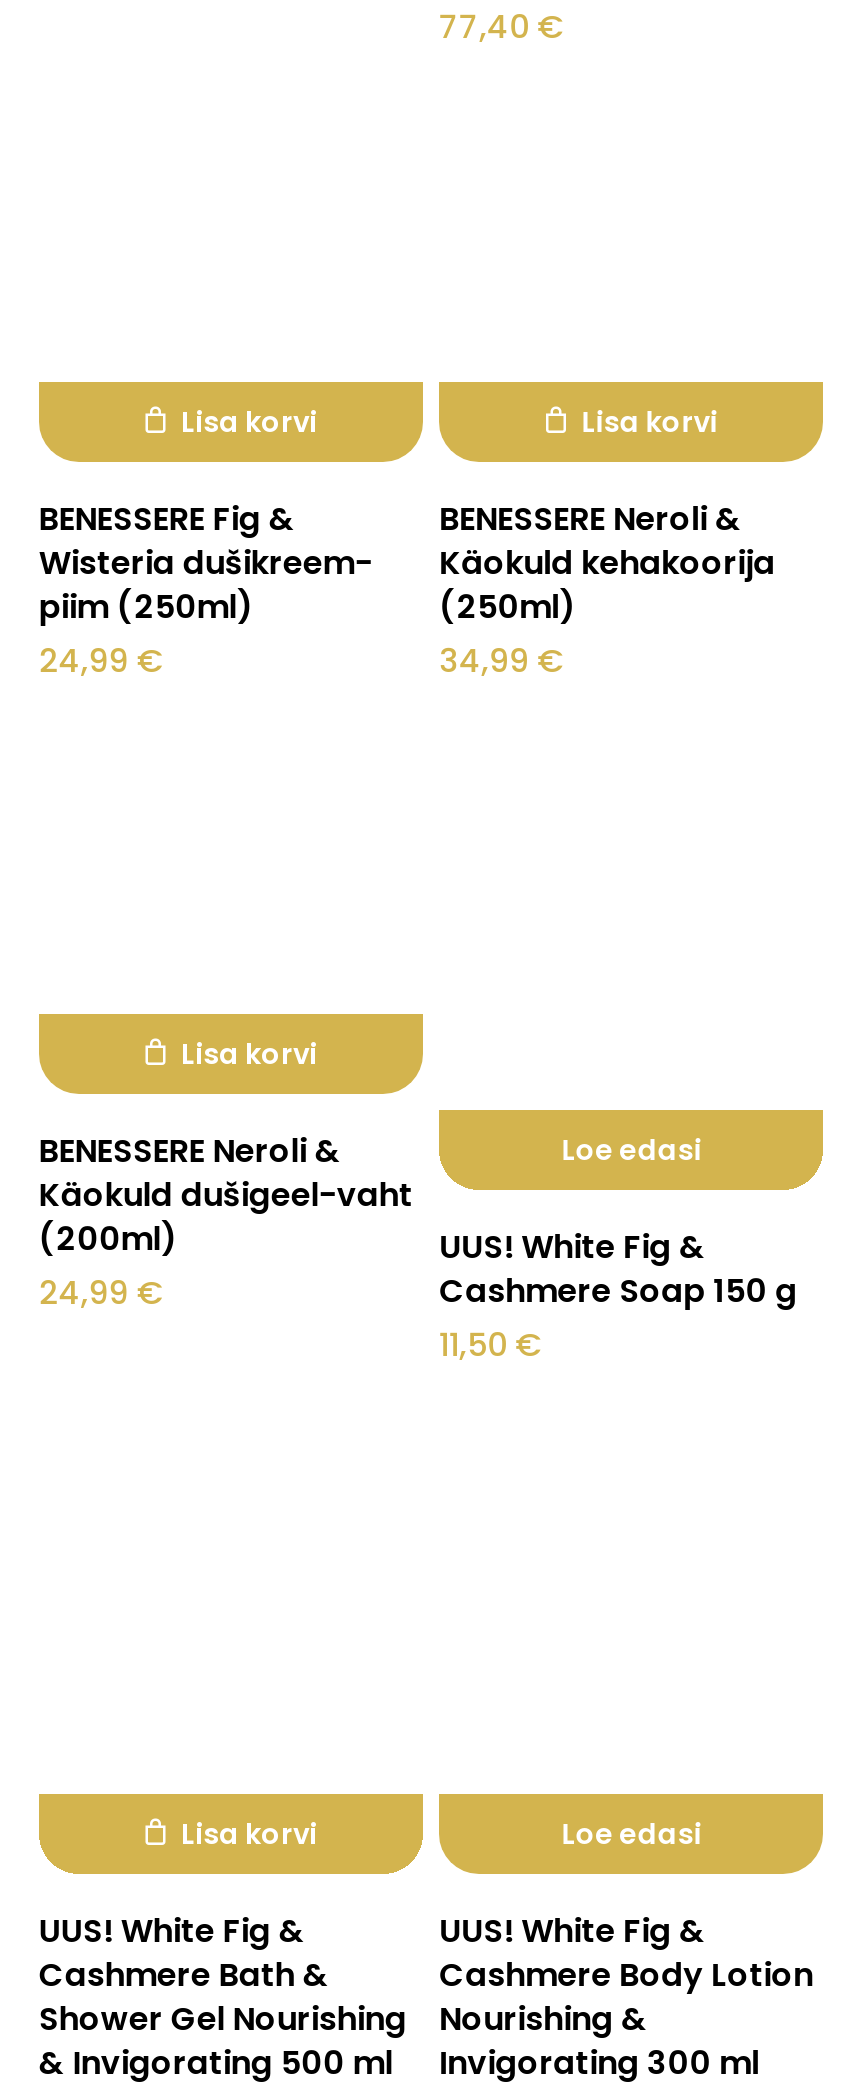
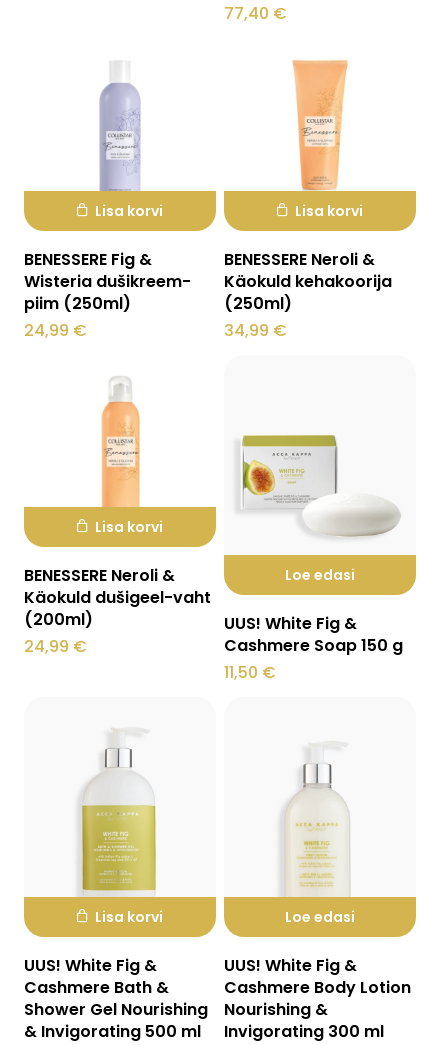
+ [image]

+ [image]

+ [image]

+ [image]

+ [image]

+ [image]
